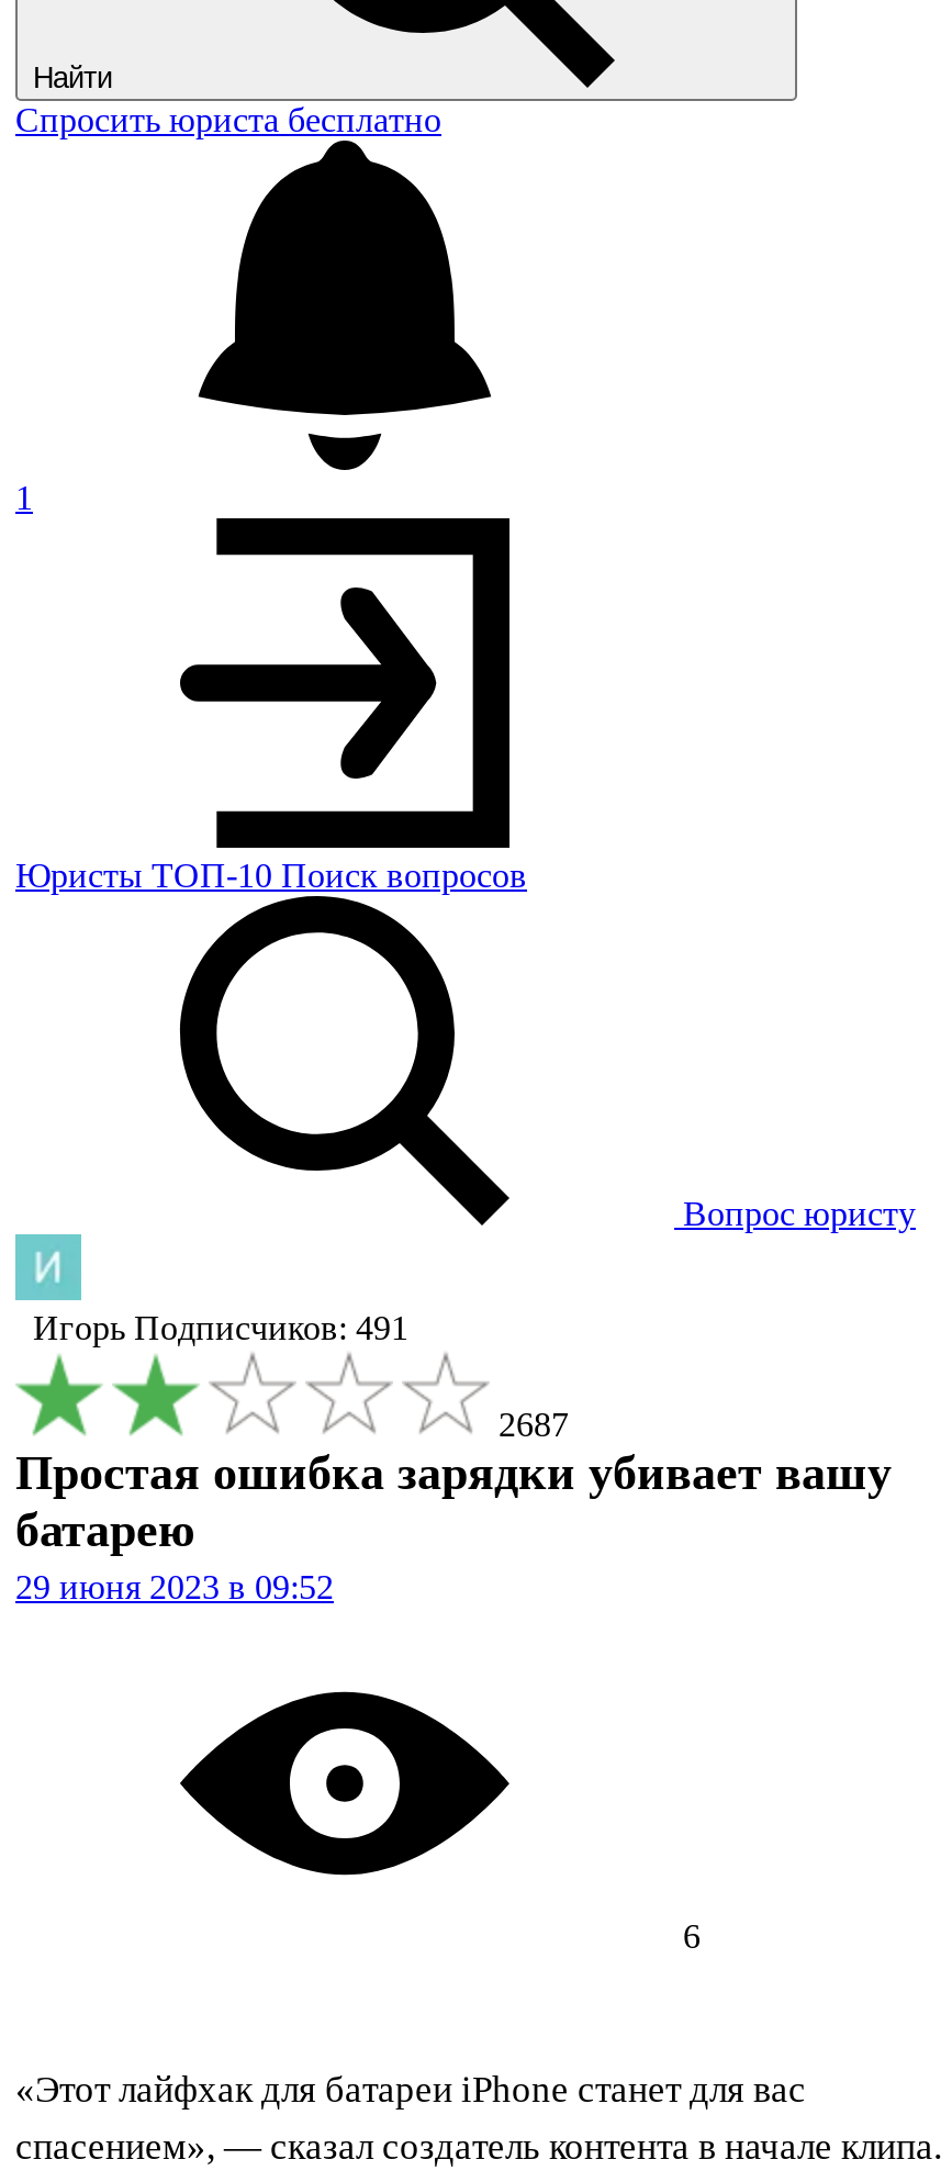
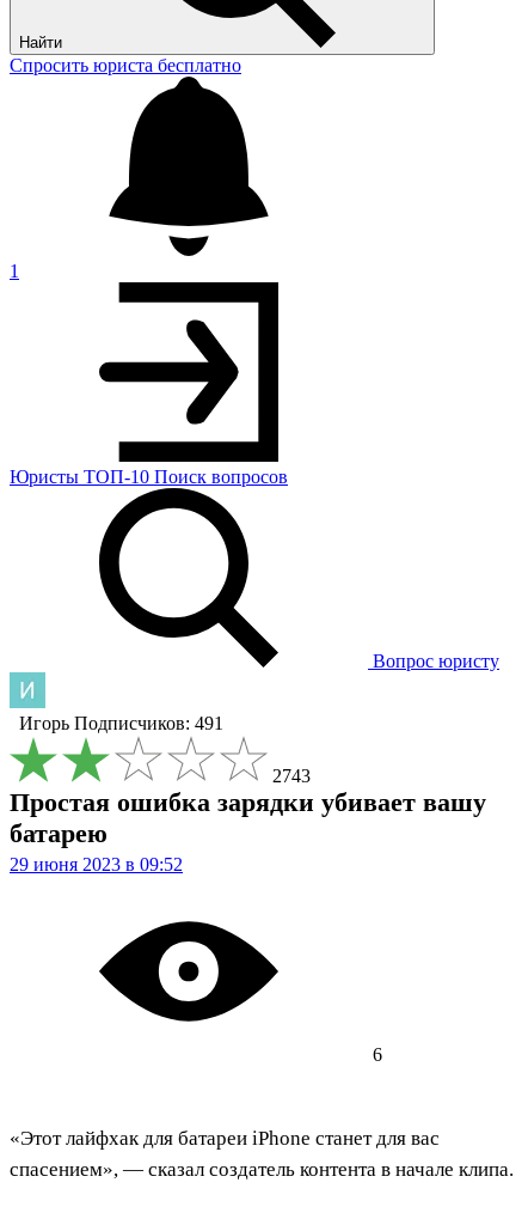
- 2687
+ 2743
